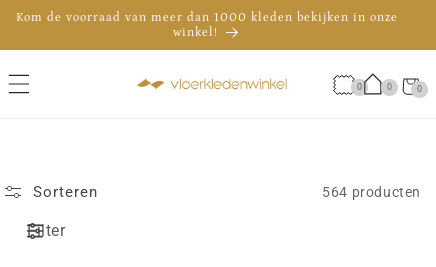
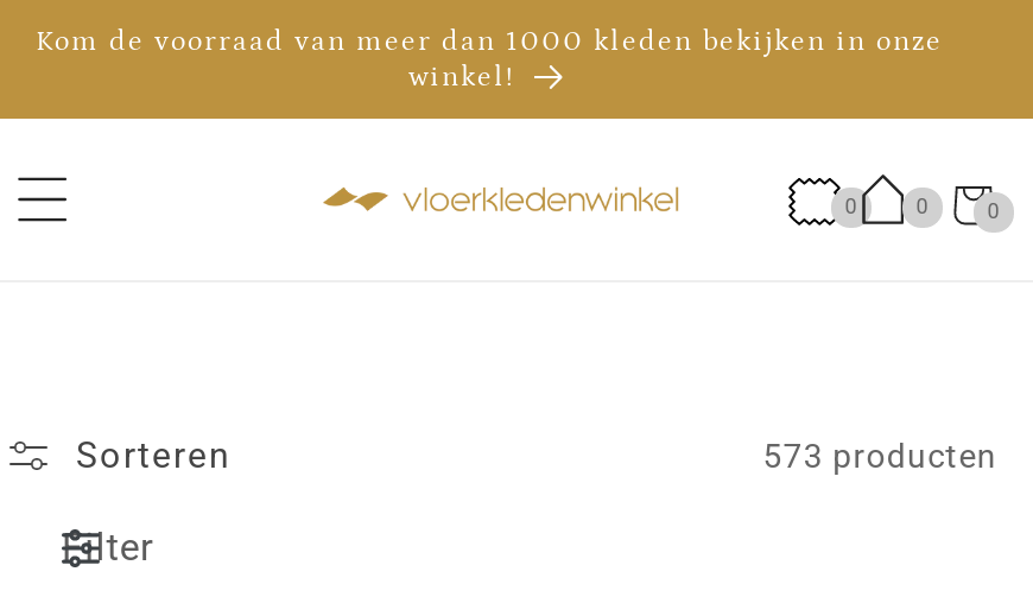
- 564 producten
+ 573 producten
